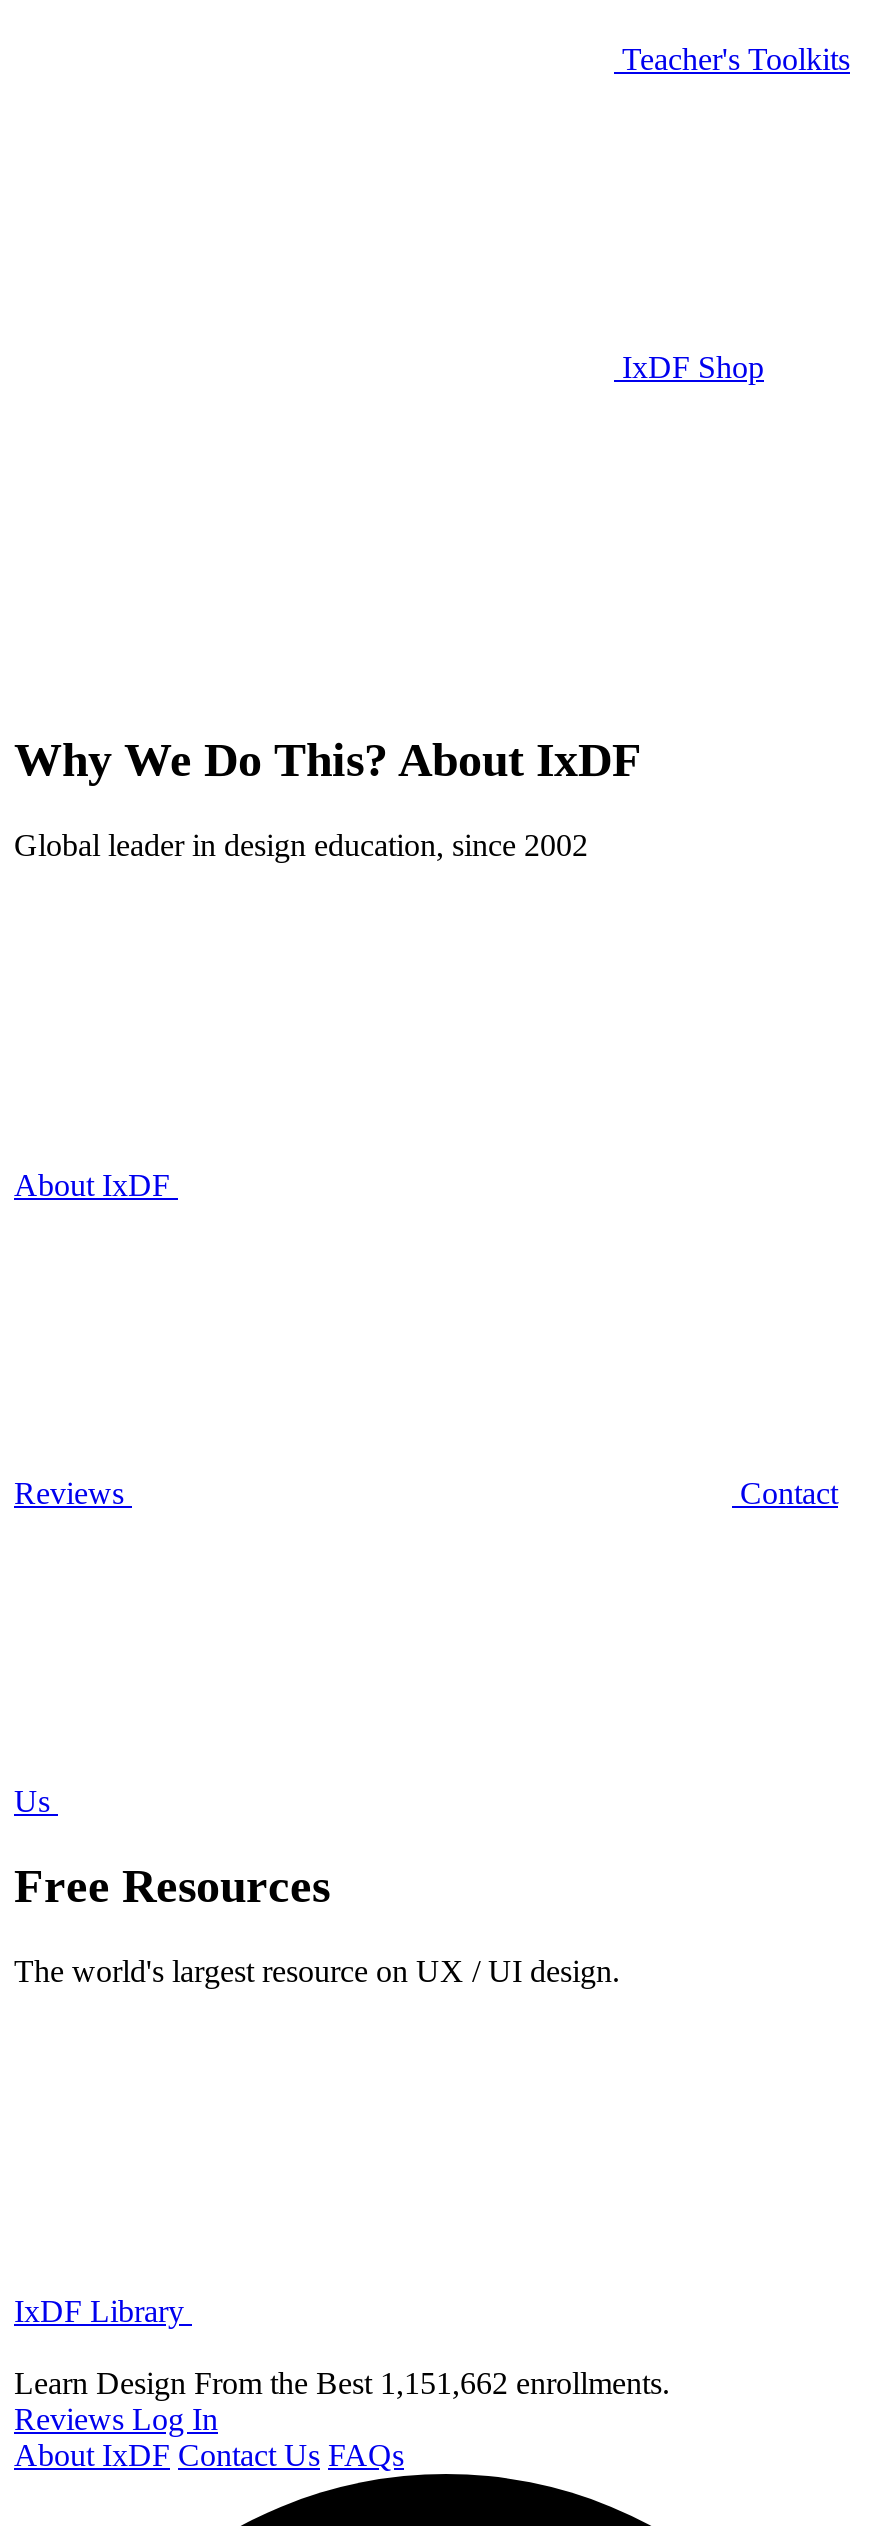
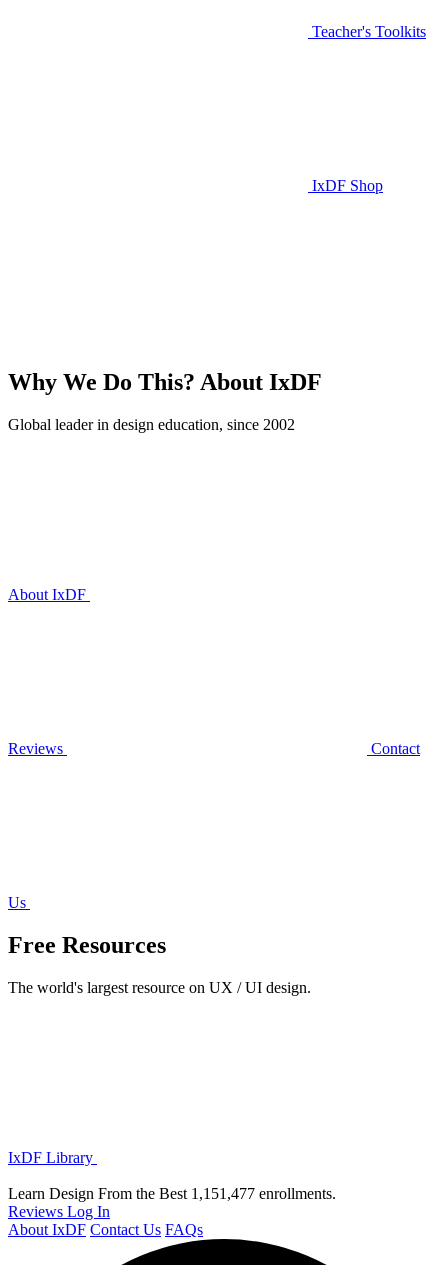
- Learn Design From the Best 1,151,662 enrollments.
+ Learn Design From the Best 1,151,477 enrollments.
